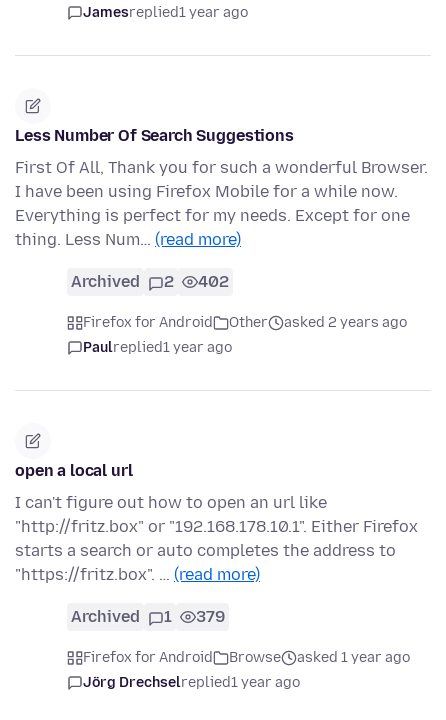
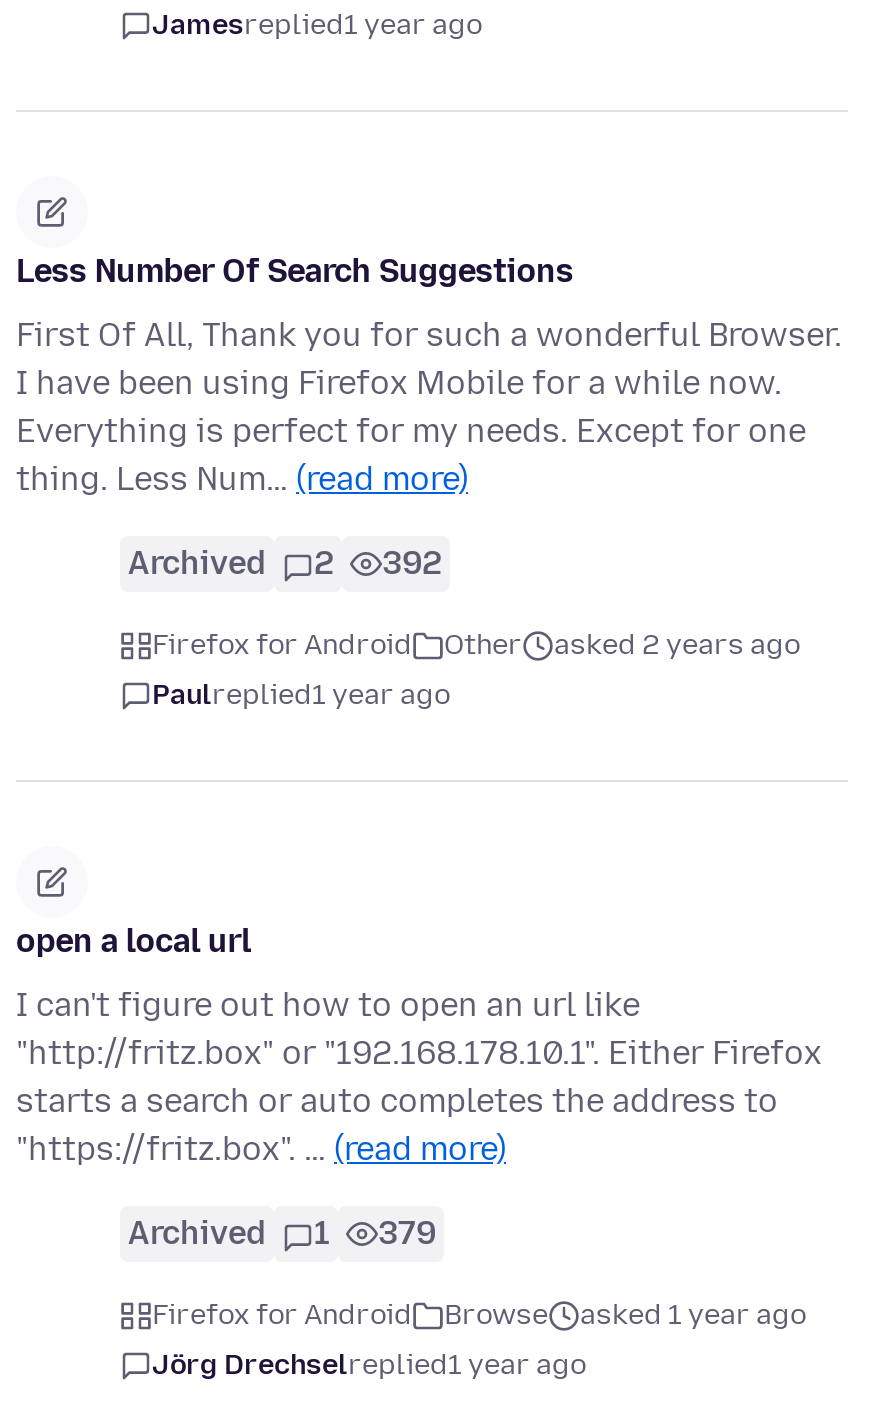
- Archived 2 402
+ Archived 2 392
